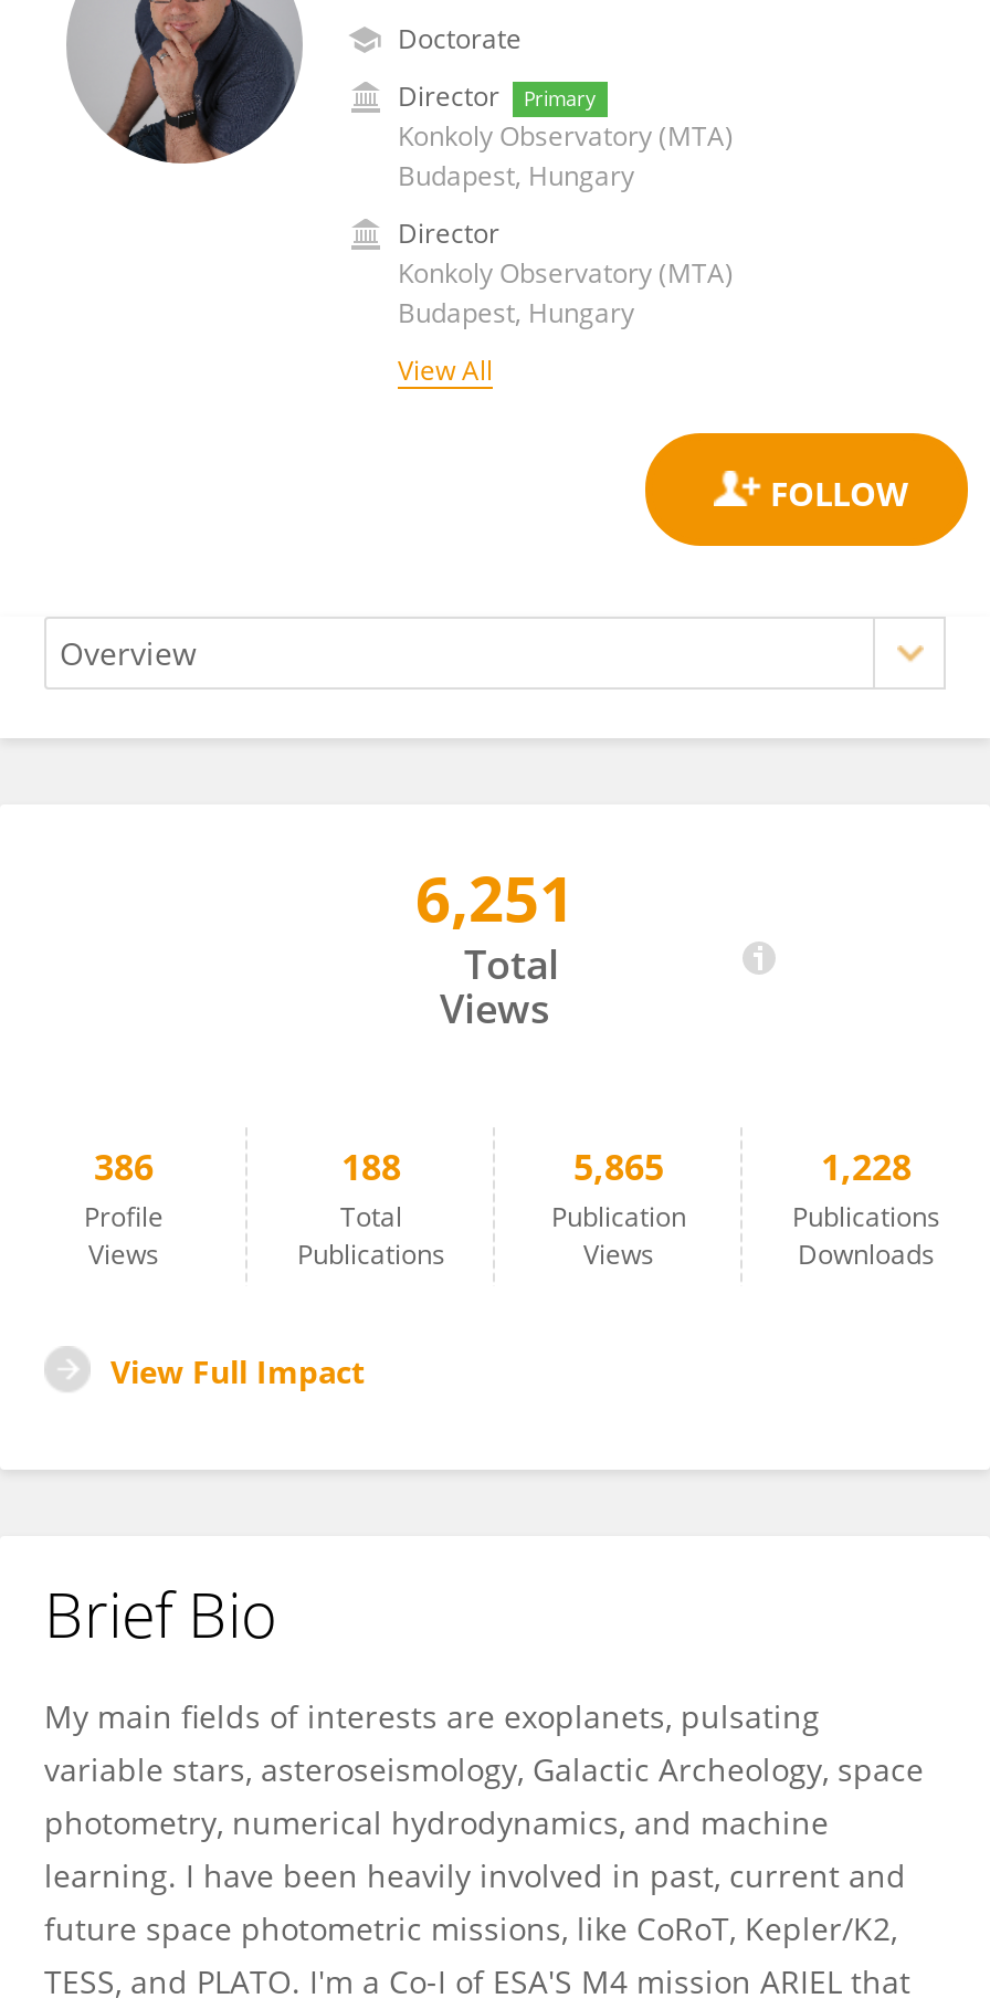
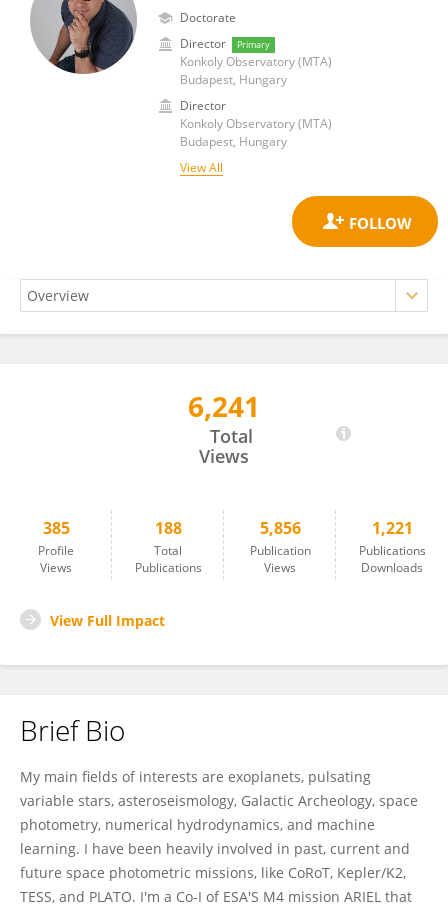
- 6,251
+ 6,241

- 386
+ 385

- 5,865
+ 5,856

- 1,228
+ 1,221
